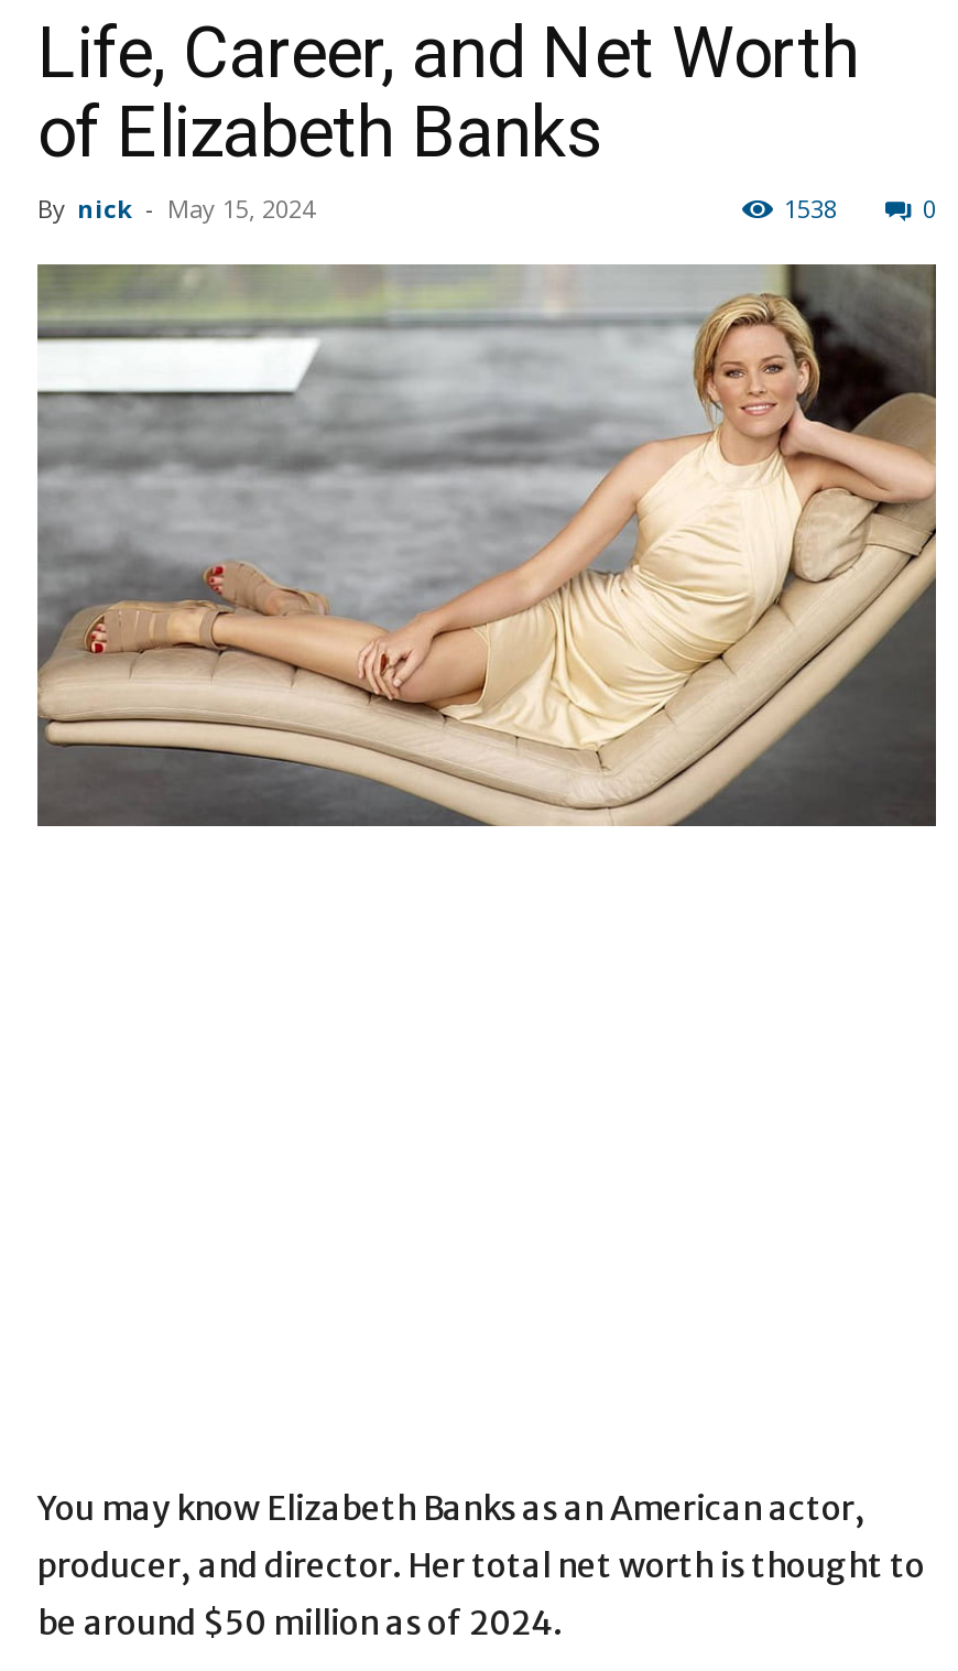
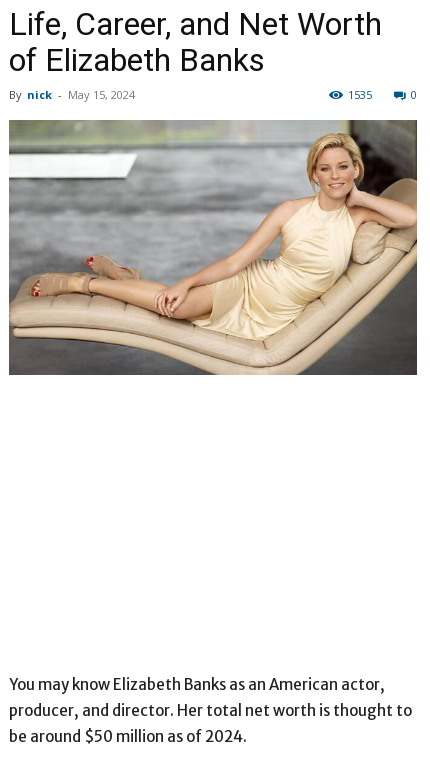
- 1538
+ 1535
